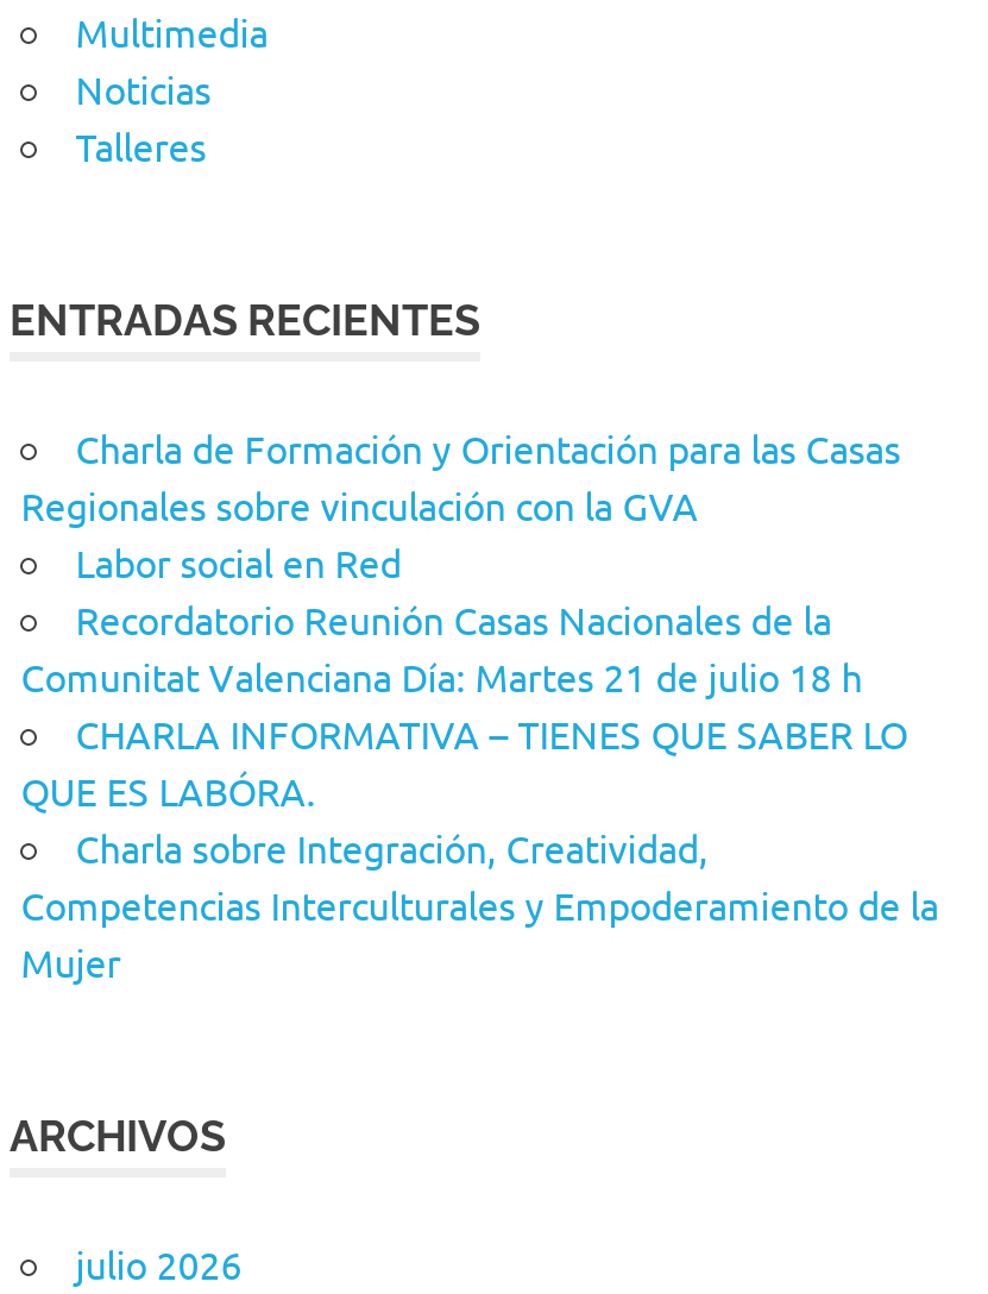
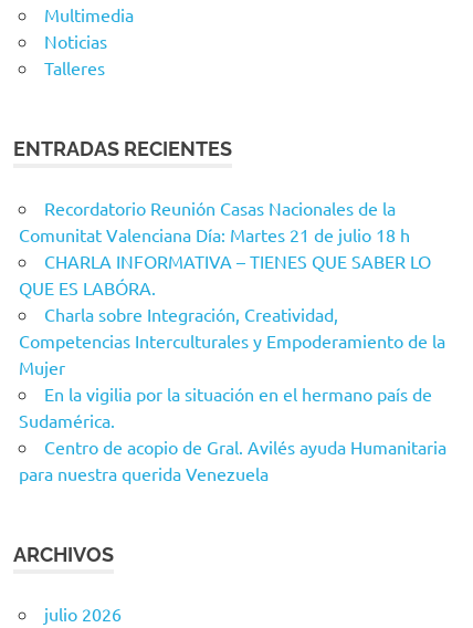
- Charla de Formación y Orientación para las Casas
- Regionales sobre vinculación con la GVA
- Labor social en Red

moved up: Recordatorio Reunión Casas Nacionales de la | Comunitat Valenciana Día: Martes 21 de julio 18 h | CHARLA INFORMATIVA – TIENES QUE SABER LO | QUE ES LABÓRA. | Charla sobre Integración, Creatividad, | Competencias Interculturales y Empoderamiento de la | Mujer

+ En la vigilia por la situación en el hermano país de
+ Sudamérica.
+ Centro de acopio de Gral. Avilés ayuda Humanitaria
+ para nuestra querida Venezuela
